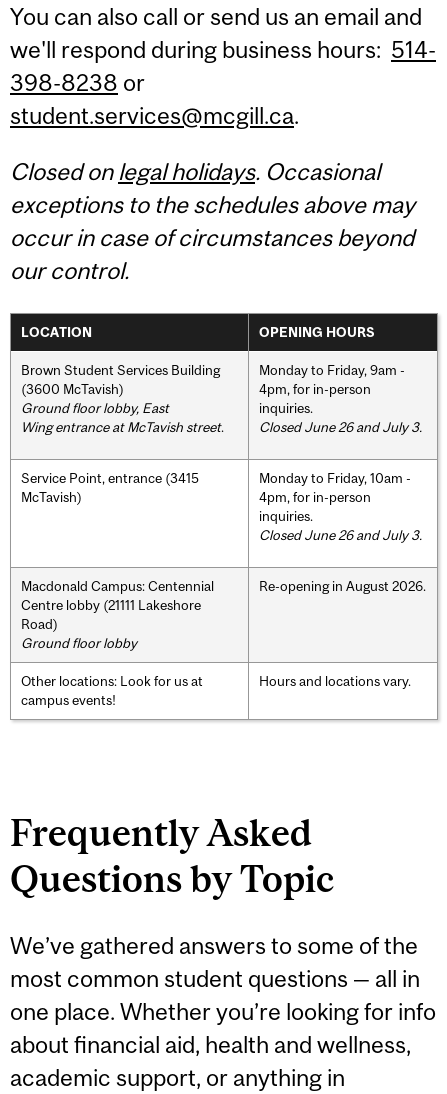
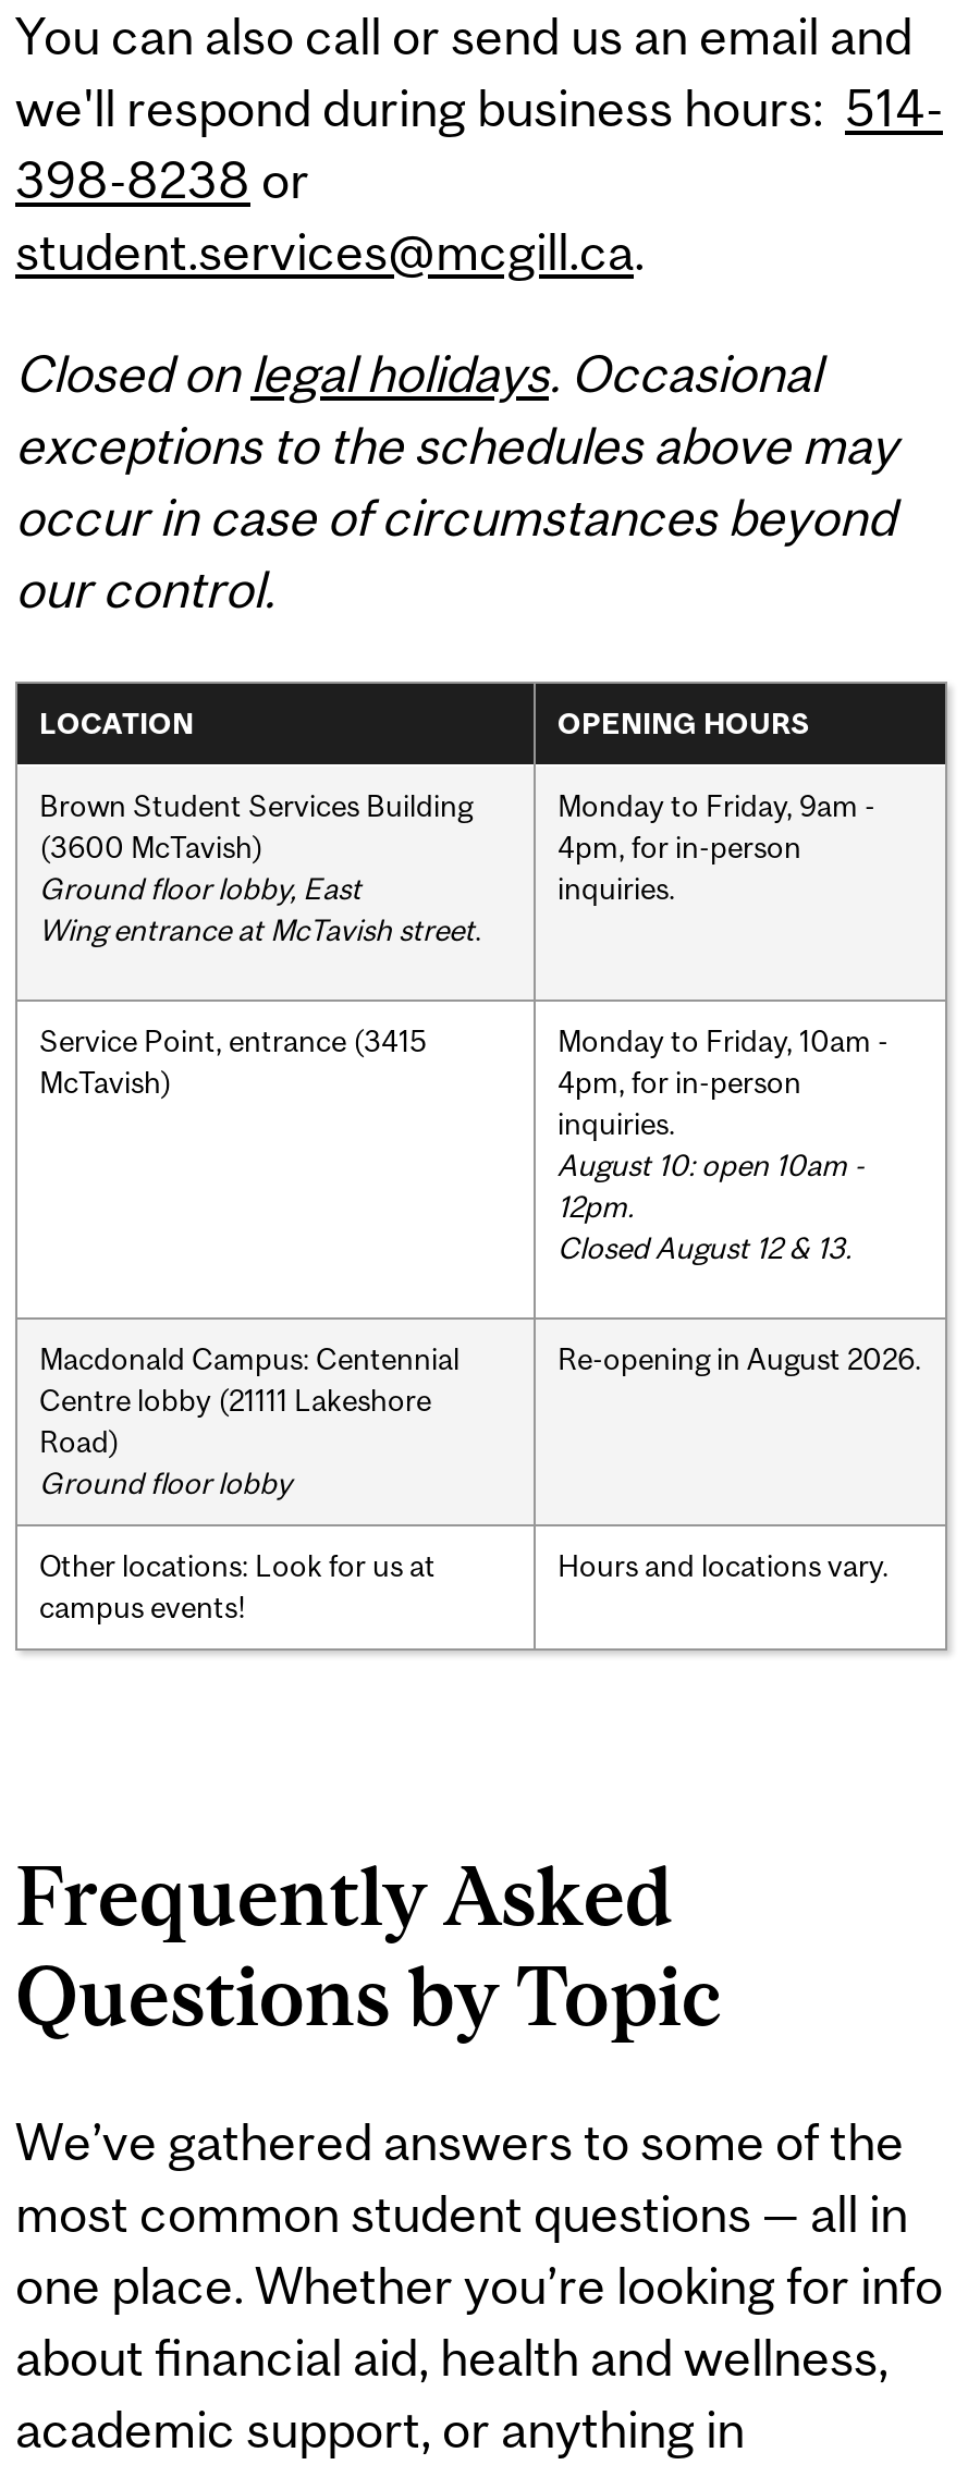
- Closed June 26 and July 3.

- Closed June 26 and July 3.
+ August 10: open 10am -
+ 12pm.
+ Closed August 12 & 13.
